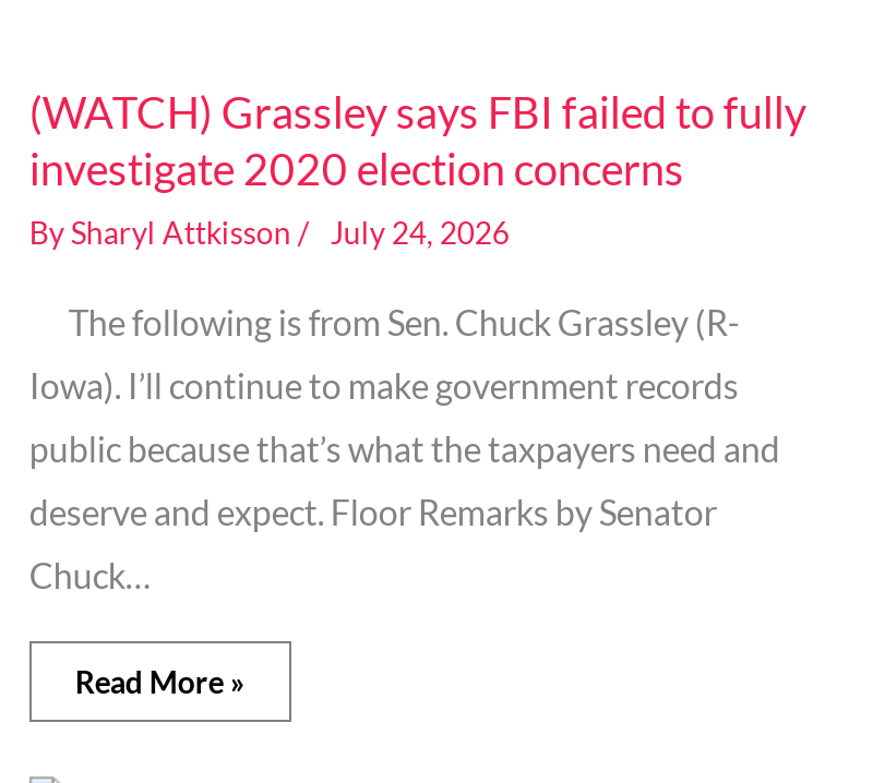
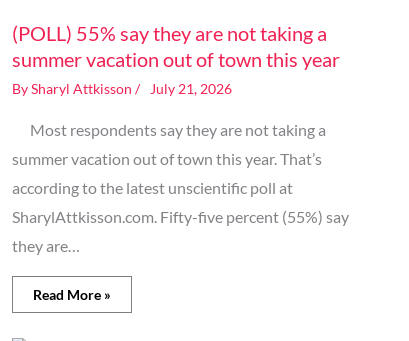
- (WATCH) Grassley says FBI failed to fully
- investigate 2020 election concerns
- By Sharyl Attkisson / July 24, 2026
+ (POLL) 55% say they are not taking a
+ summer vacation out of town this year
+ By Sharyl Attkisson / July 21, 2026

- The following is from Sen. Chuck Grassley (R-
+ Most respondents say they are not taking a

- Iowa). I’ll continue to make government records
+ summer vacation out of town this year. That’s

- public because that’s what the taxpayers need and
+ according to the latest unscientific poll at

- deserve and expect. Floor Remarks by Senator
+ SharylAttkisson.com. Fifty-five percent (55%) say

- Chuck…
+ they are…
